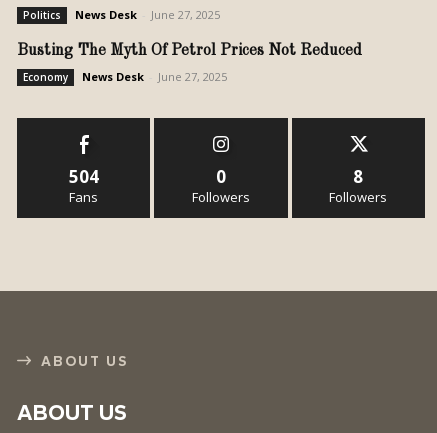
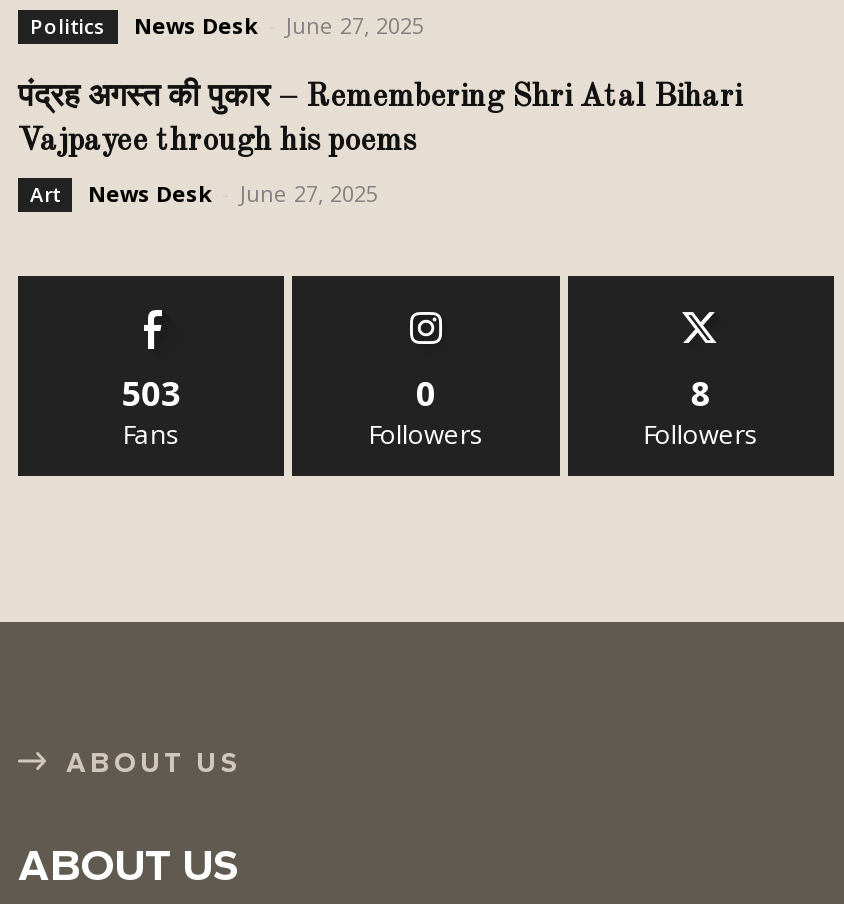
- Busting The Myth Of Petrol Prices Not Reduced
+ पंद्रह अगस्त की पुकार – Remembering Shri Atal Bihari
+ Vajpayee through his poems

- Economy
+ Art

- 504
+ 503
